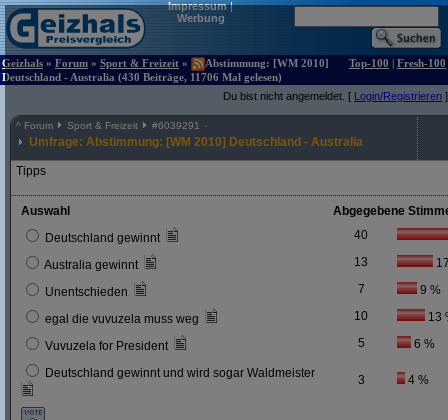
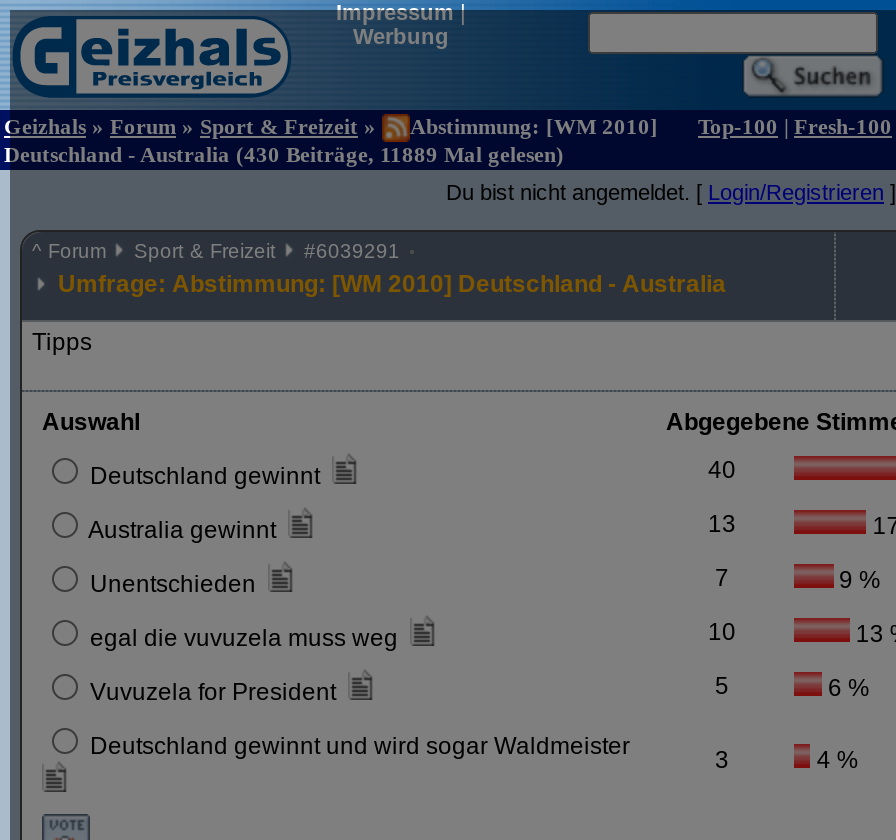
- Deutschland - Australia (430 Beiträge, 11706 Mal gelesen)
+ Deutschland - Australia (430 Beiträge, 11889 Mal gelesen)
